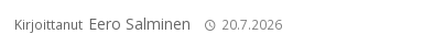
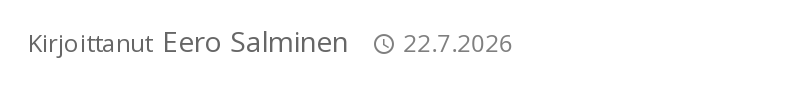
- Kirjoittanut Eero Salminen 20.7.2026
+ Kirjoittanut Eero Salminen 22.7.2026
